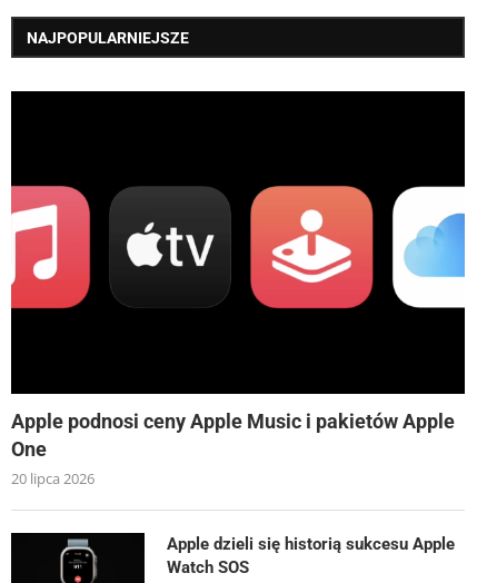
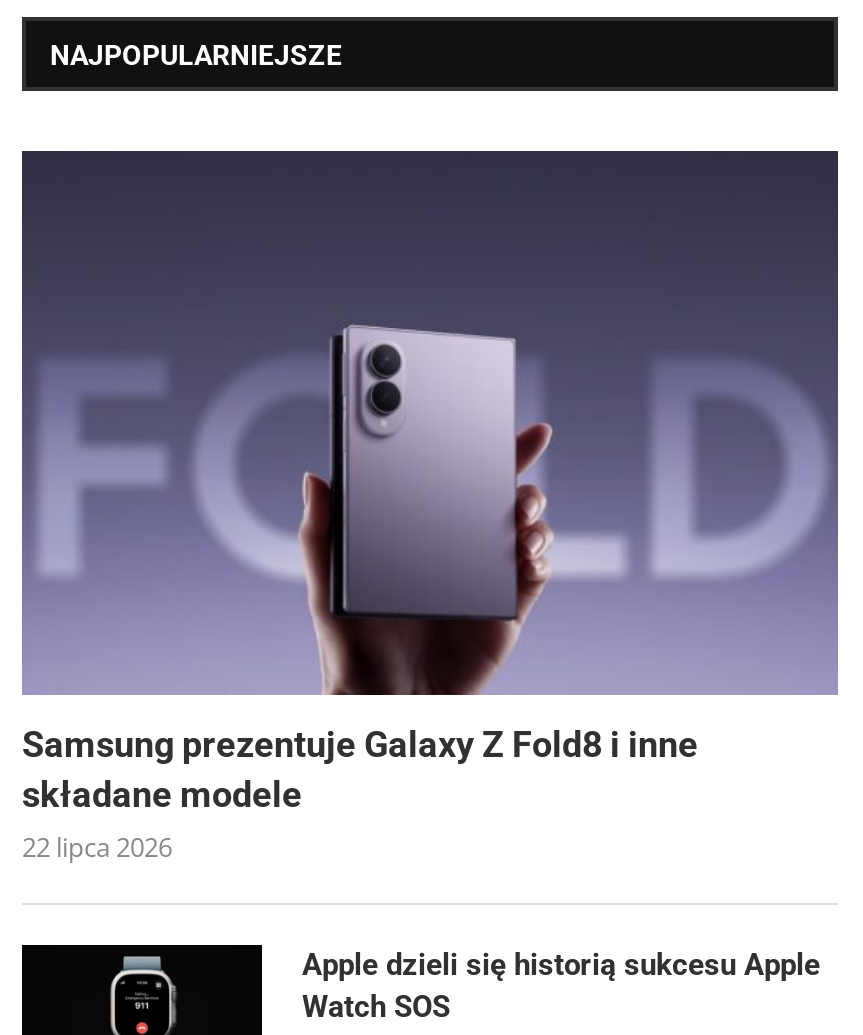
- [image]
- Apple podnosi ceny Apple Music i pakietów Apple
- One
- 20 lipca 2026
+ [image]
+ Samsung prezentuje Galaxy Z Fold8 i inne
+ składane modele
+ 22 lipca 2026
